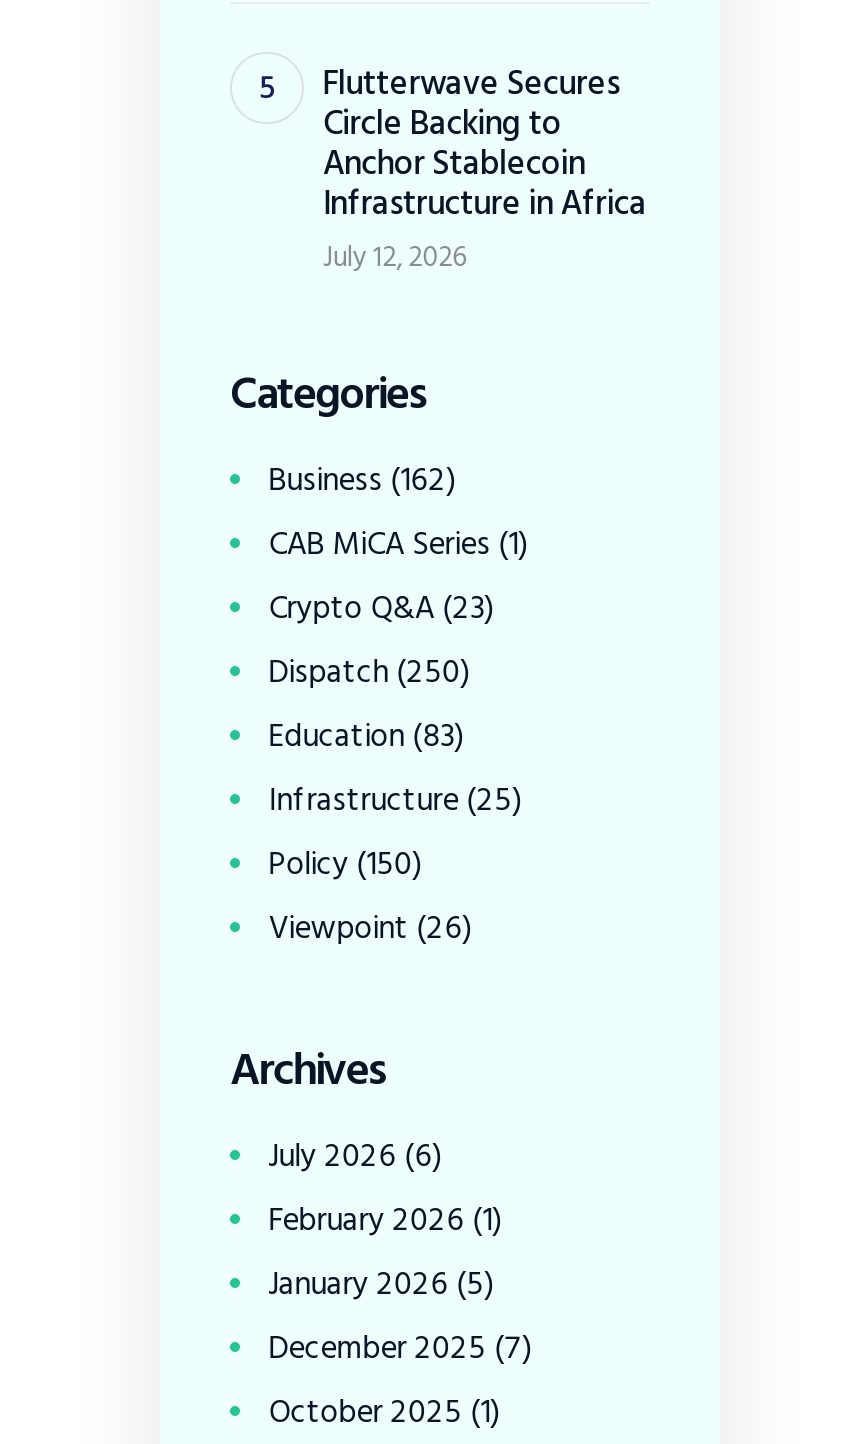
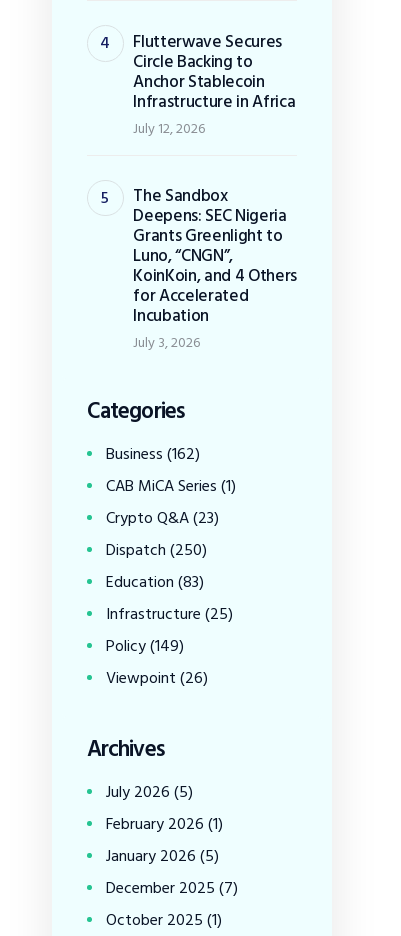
+ The Sandbox
+ Deepens: SEC Nigeria
+ Grants Greenlight to
+ Luno, “CNGN”,
+ KoinKoin, and 4 Others
+ for Accelerated
+ Incubation
+ July 3, 2026

- Policy (150)
+ Policy (149)

- July 2026 (6)
+ July 2026 (5)
